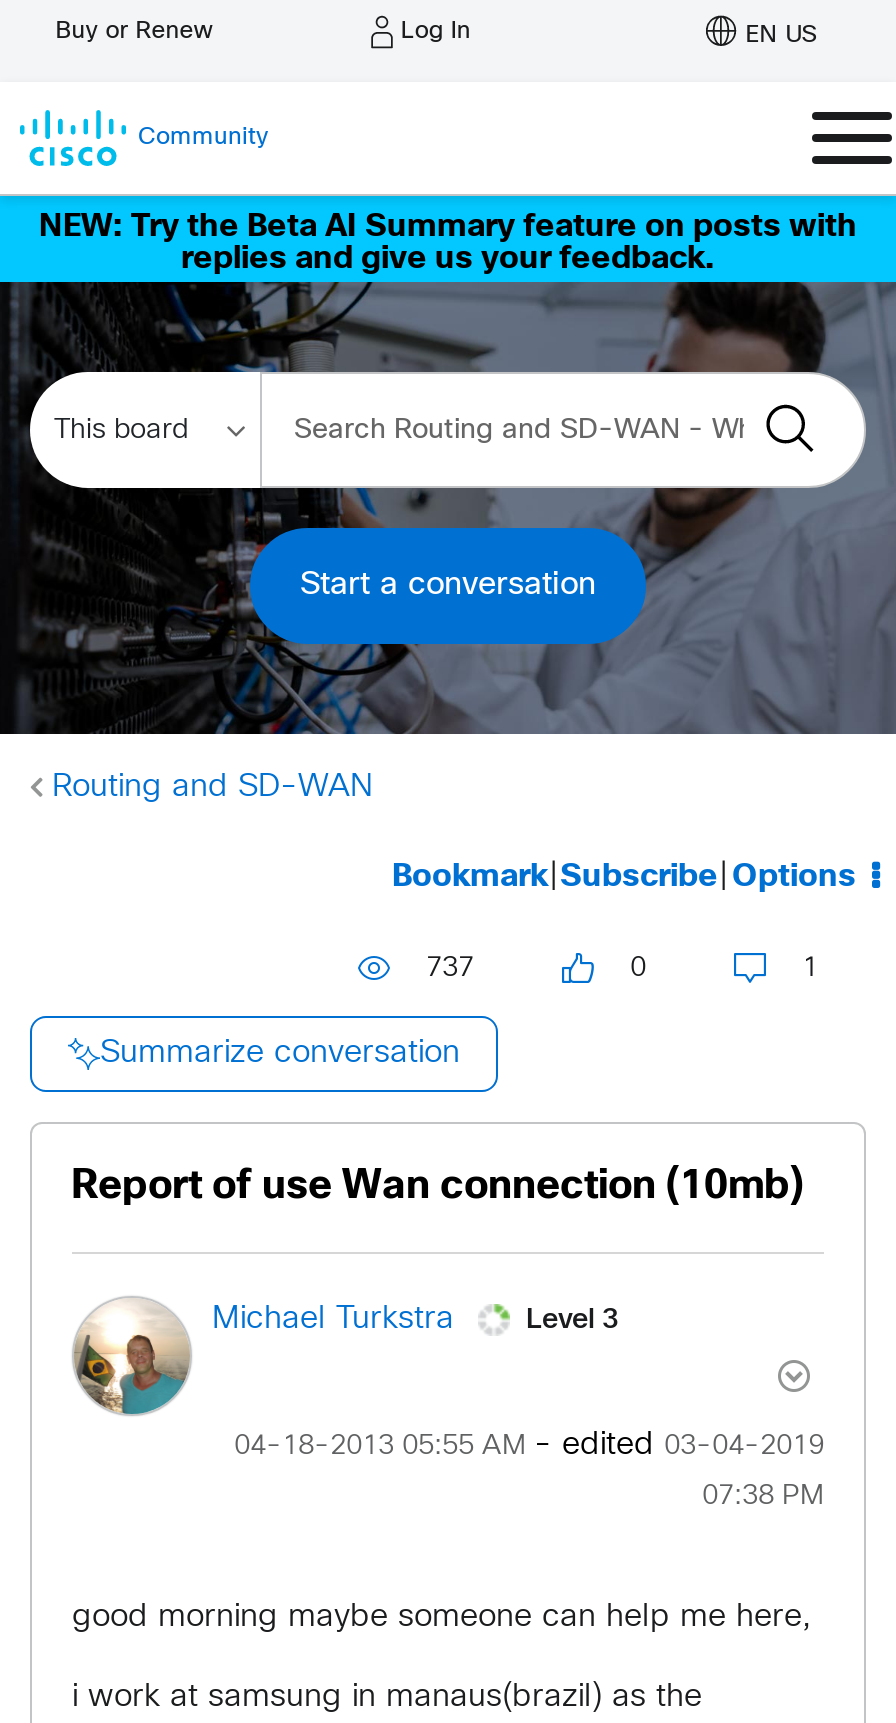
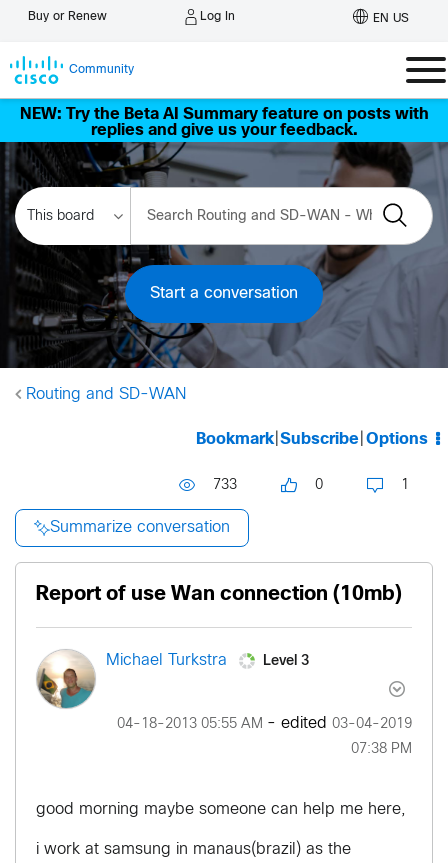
- 737
+ 733
